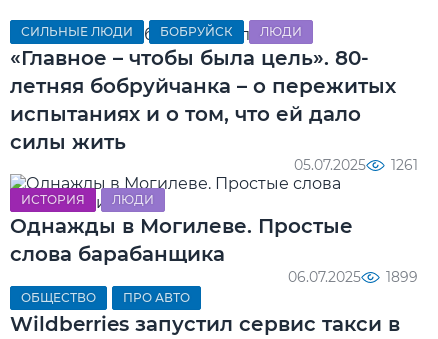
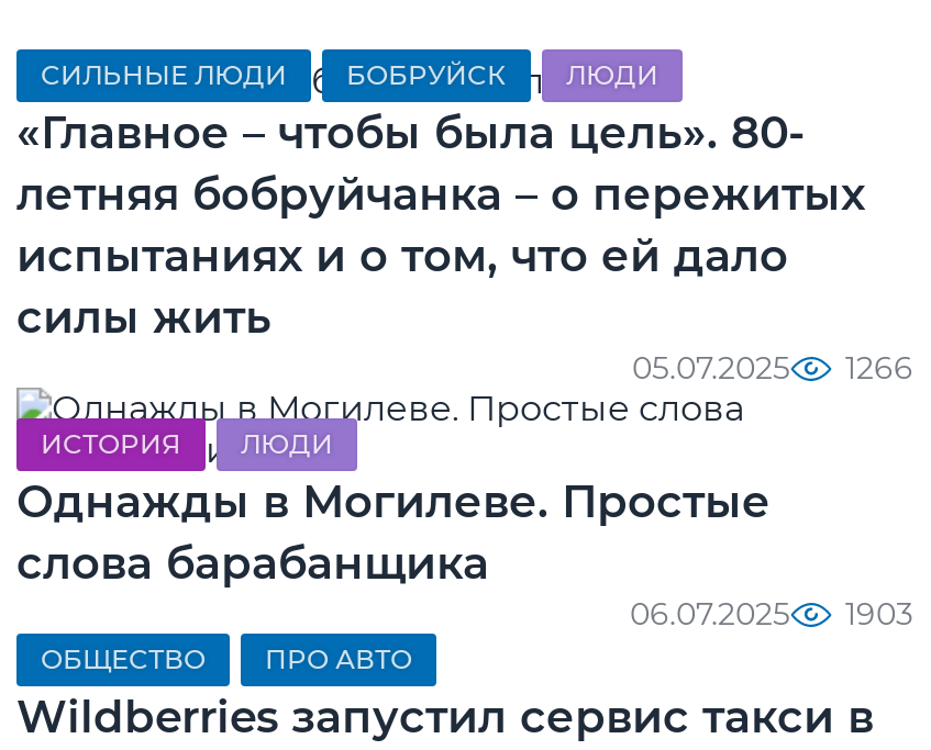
- 05.07.2025 1261
+ 05.07.2025 1266

- 06.07.2025 1899
+ 06.07.2025 1903
